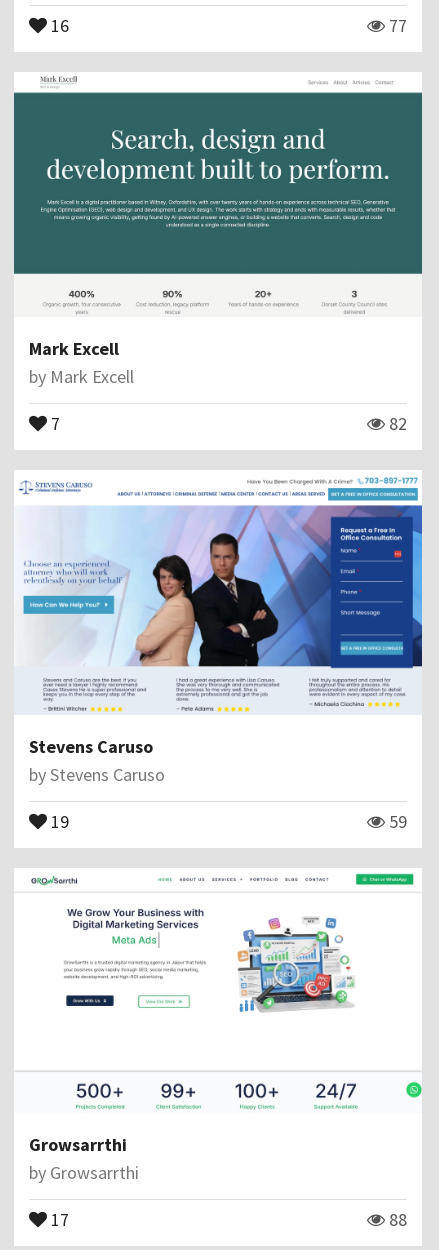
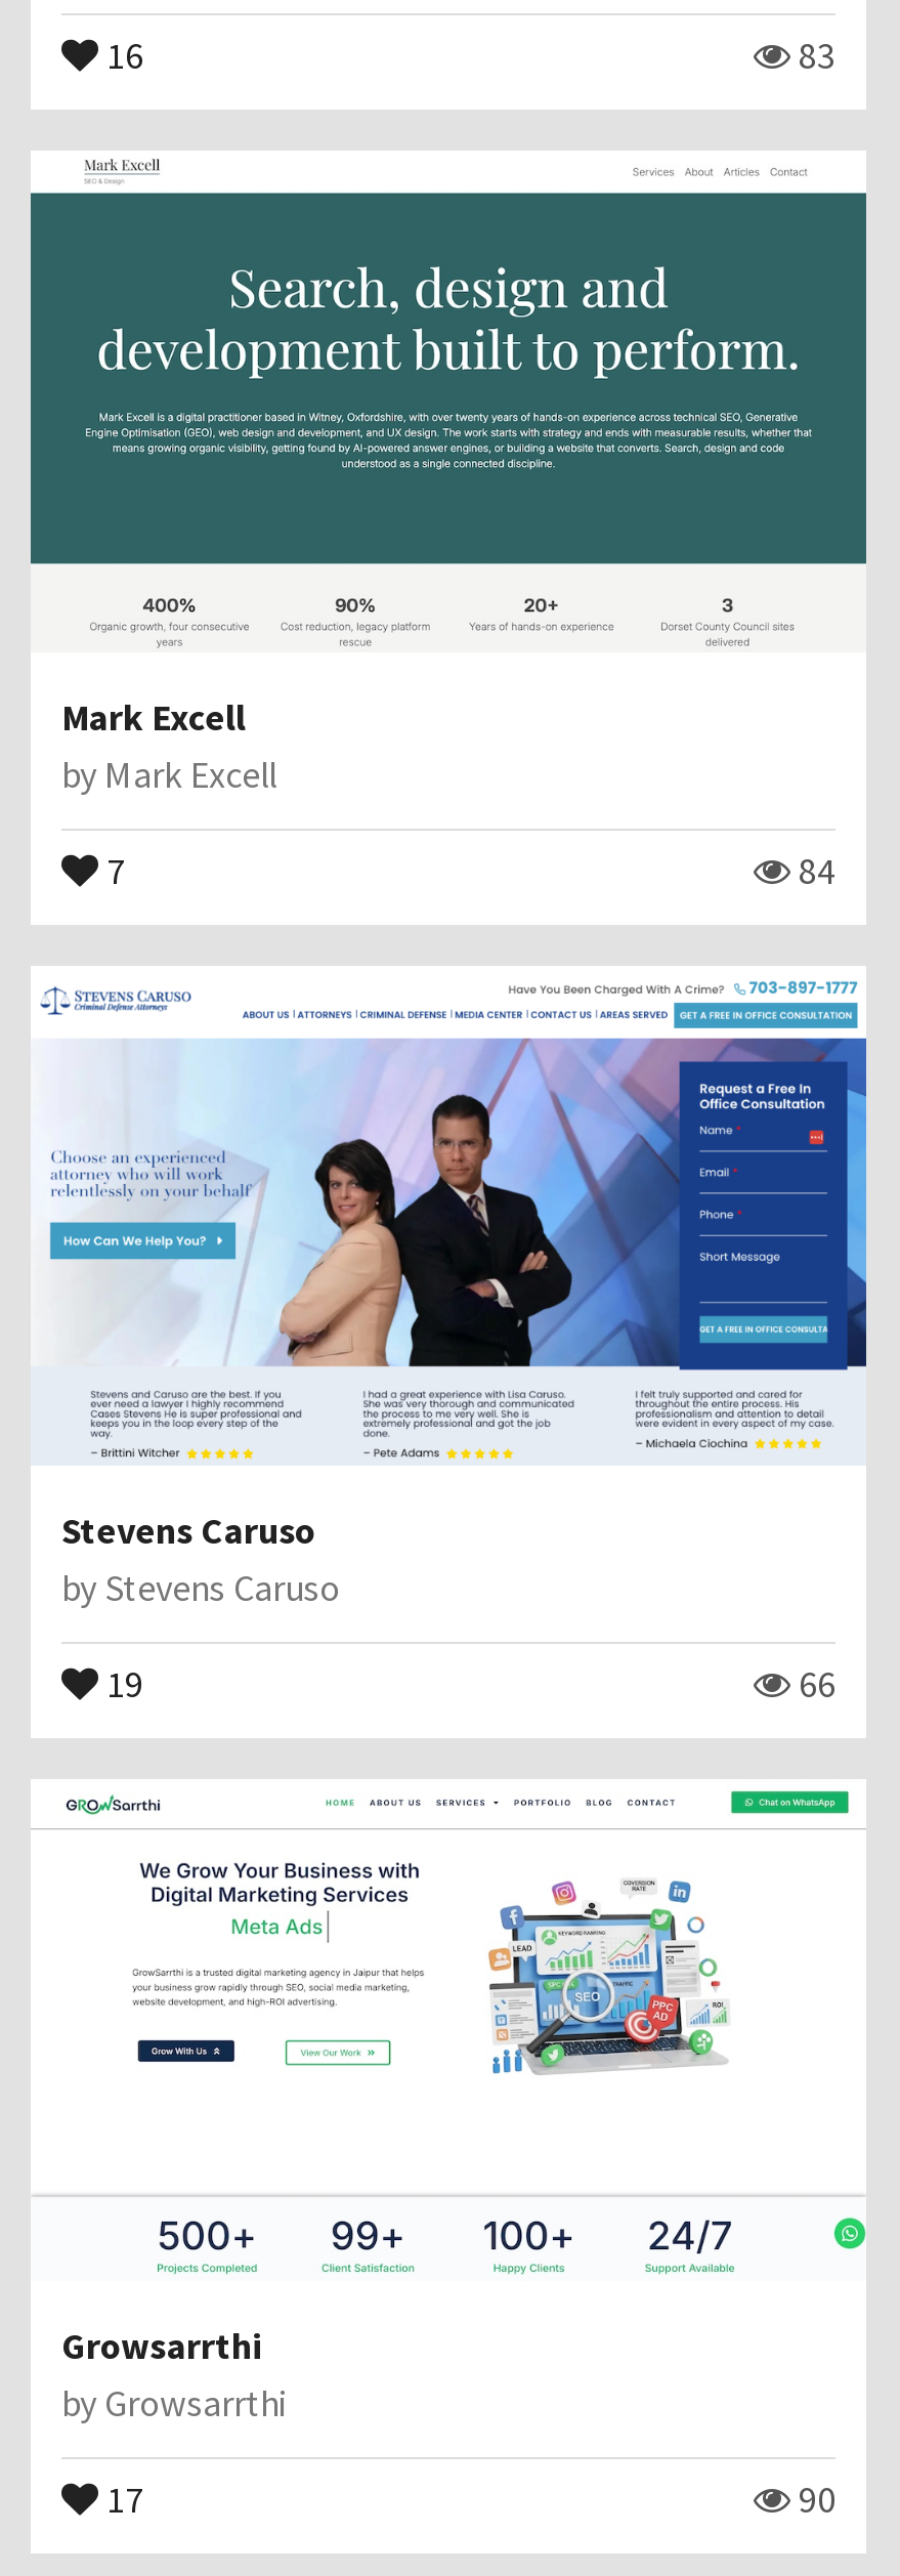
- 77
+ 83

- 82
+ 84

- 59
+ 66

- 88
+ 90
